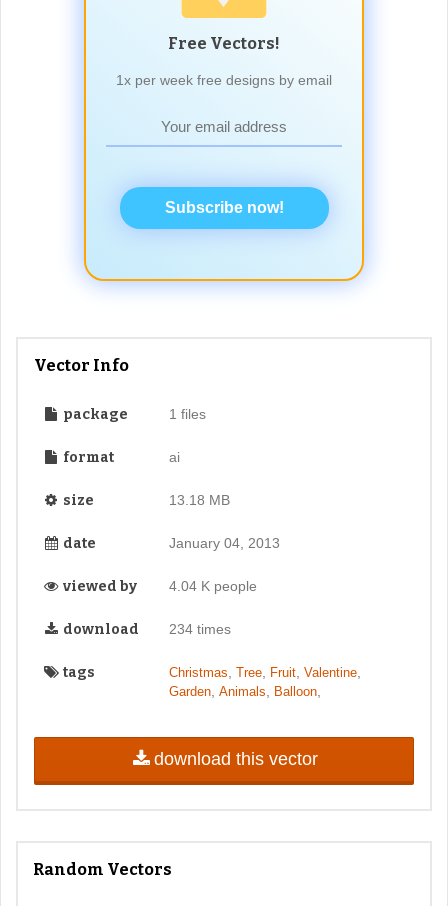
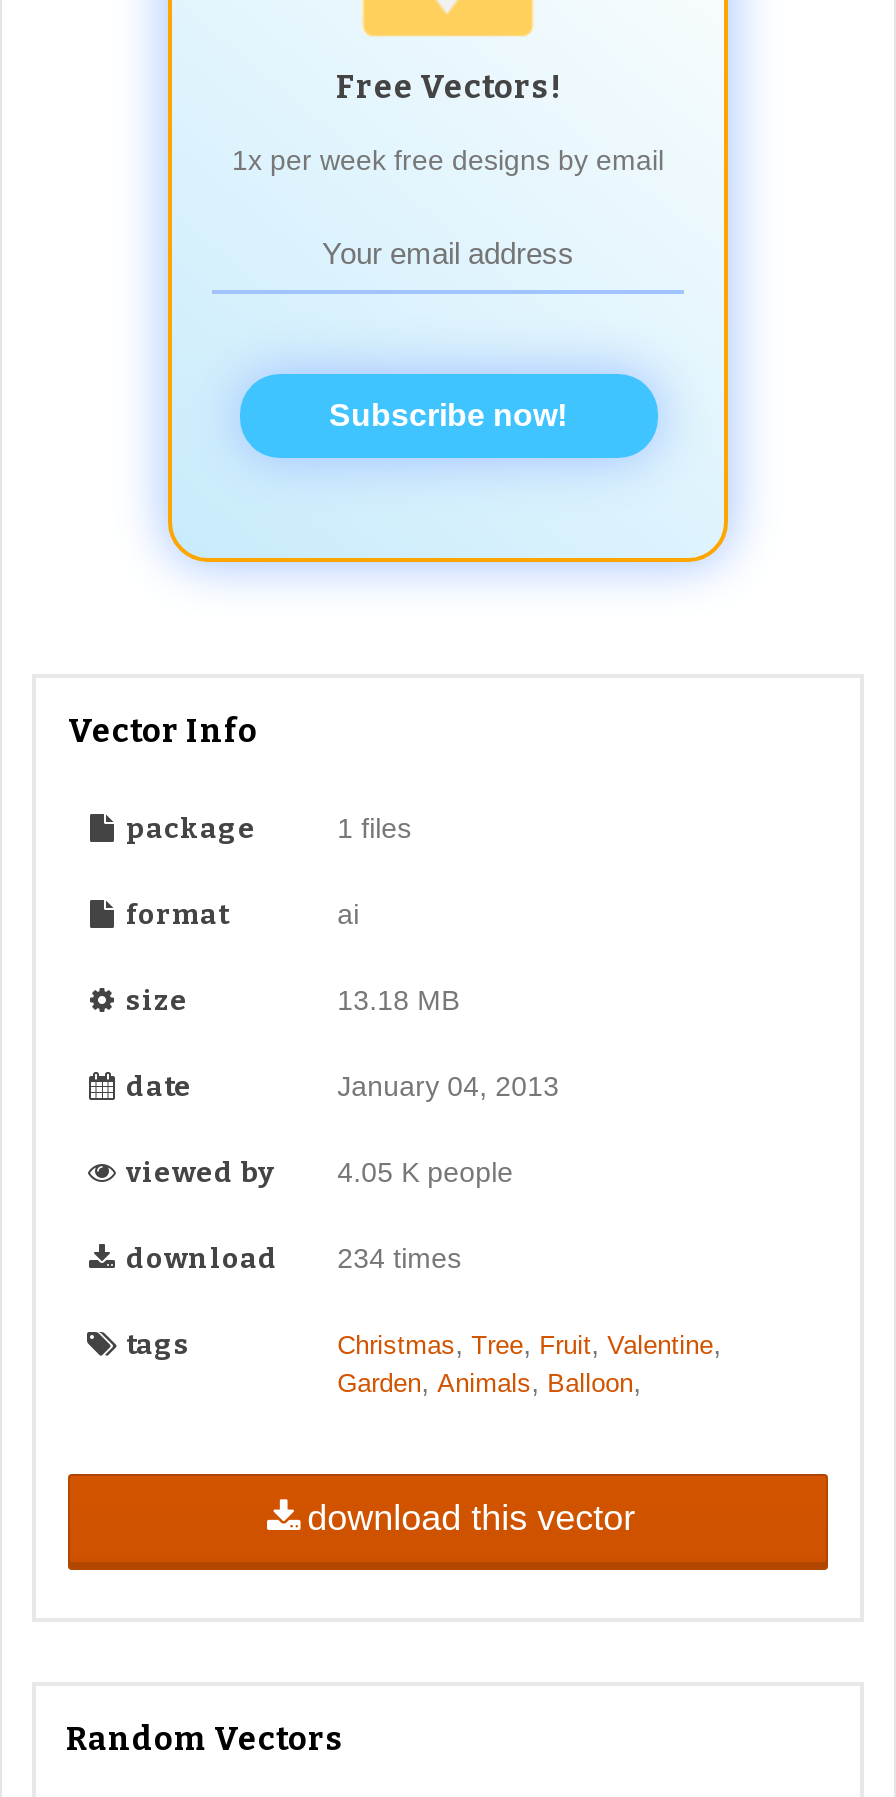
- viewed by 4.04 K people
+ viewed by 4.05 K people
